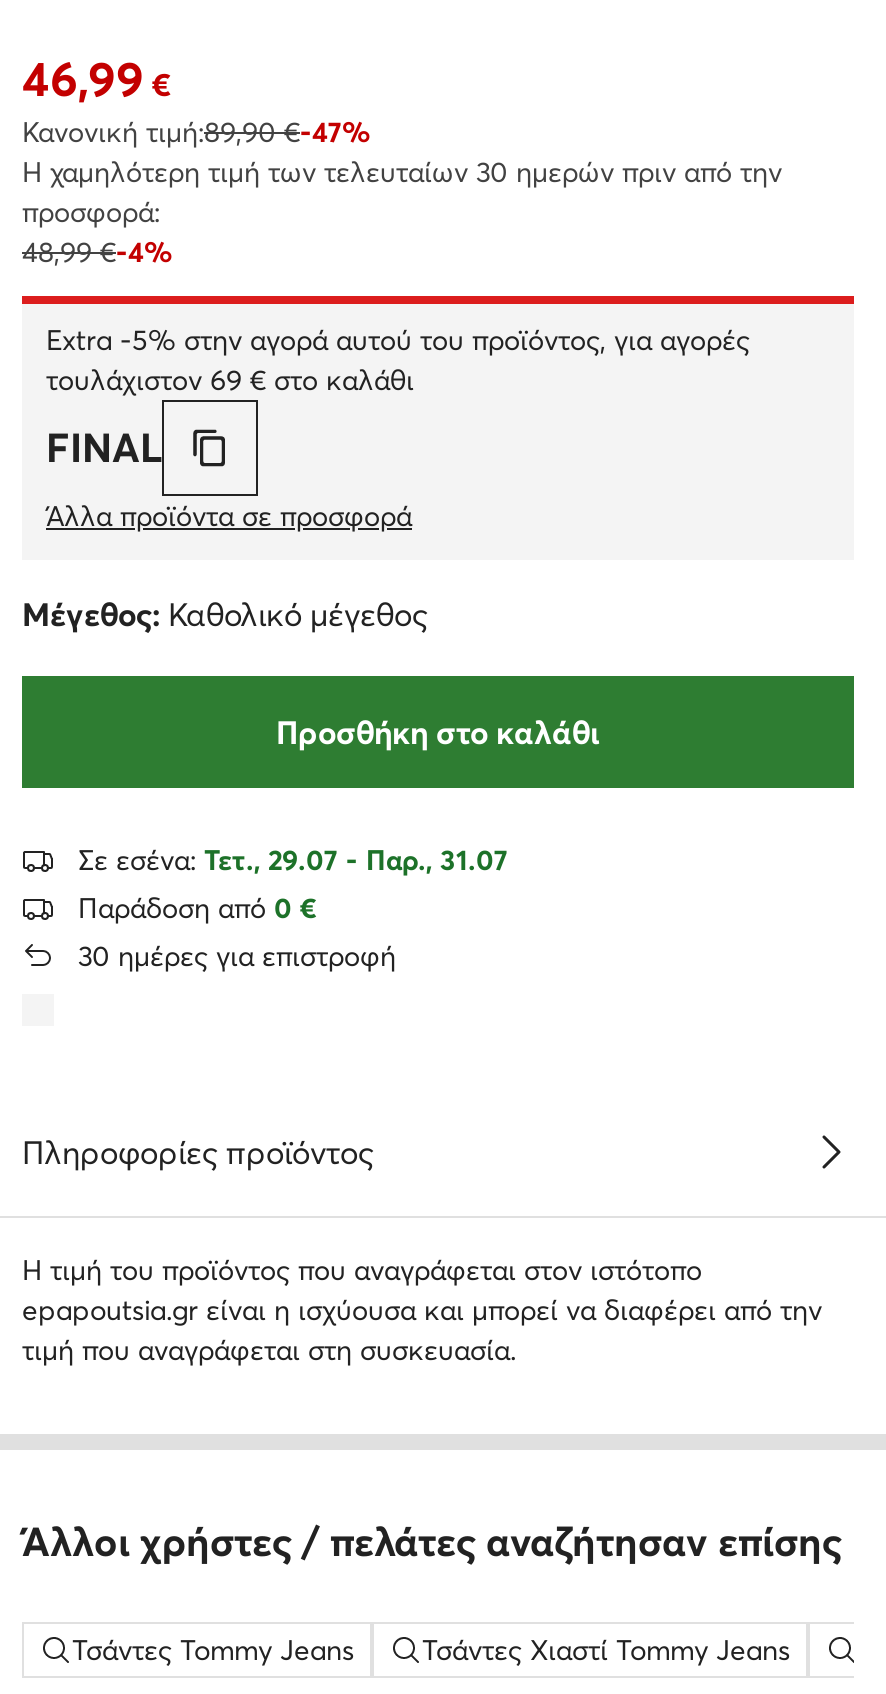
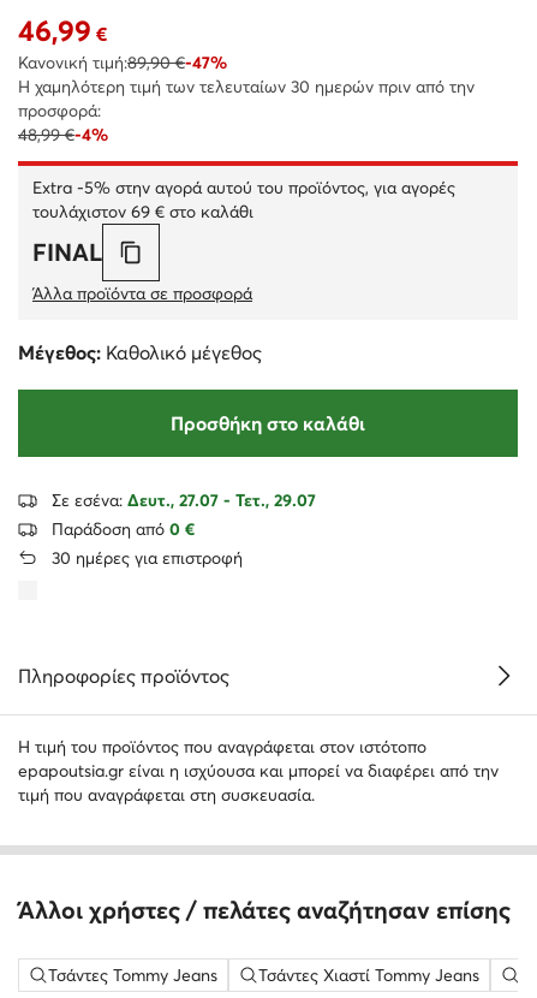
- Σε εσένα: Τετ., 29.07 - Παρ., 31.07
+ Σε εσένα: Δευτ., 27.07 - Τετ., 29.07
